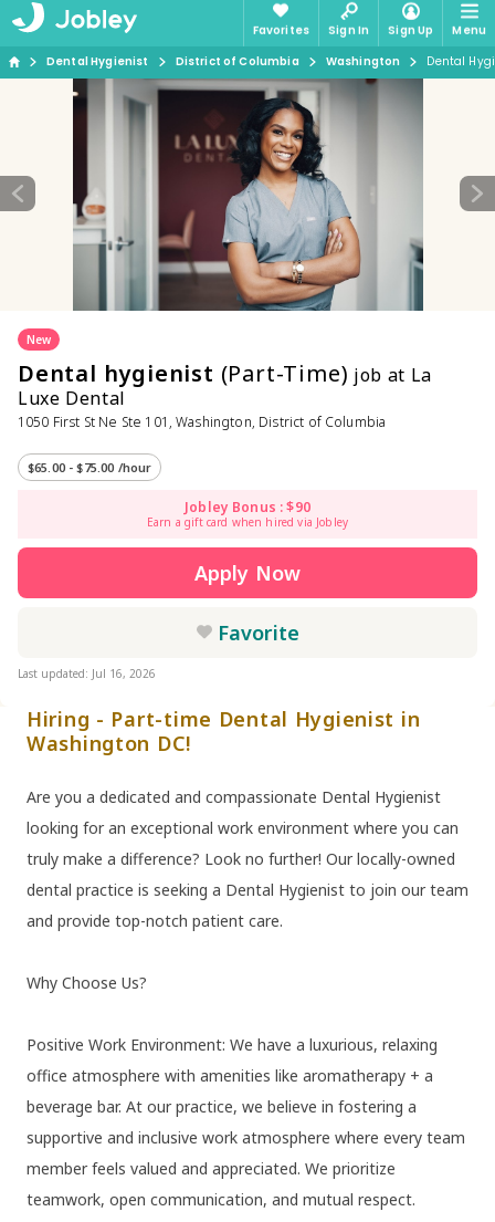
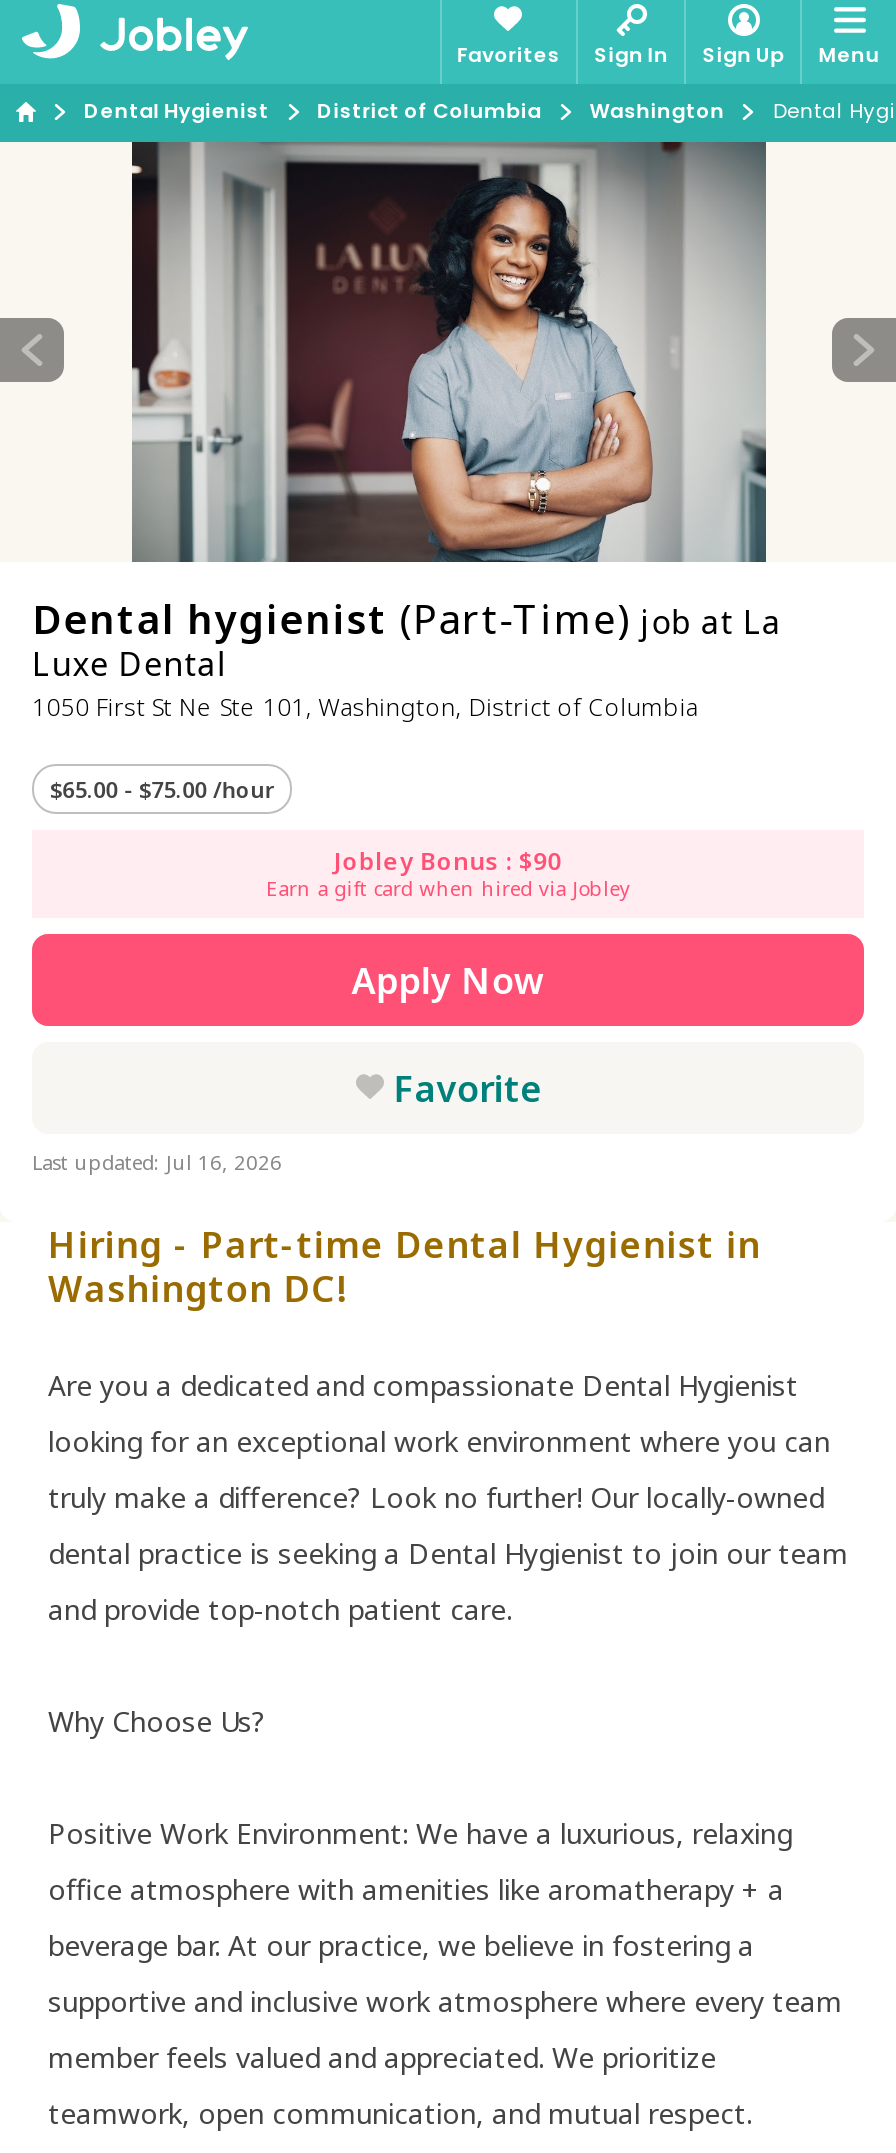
- New
